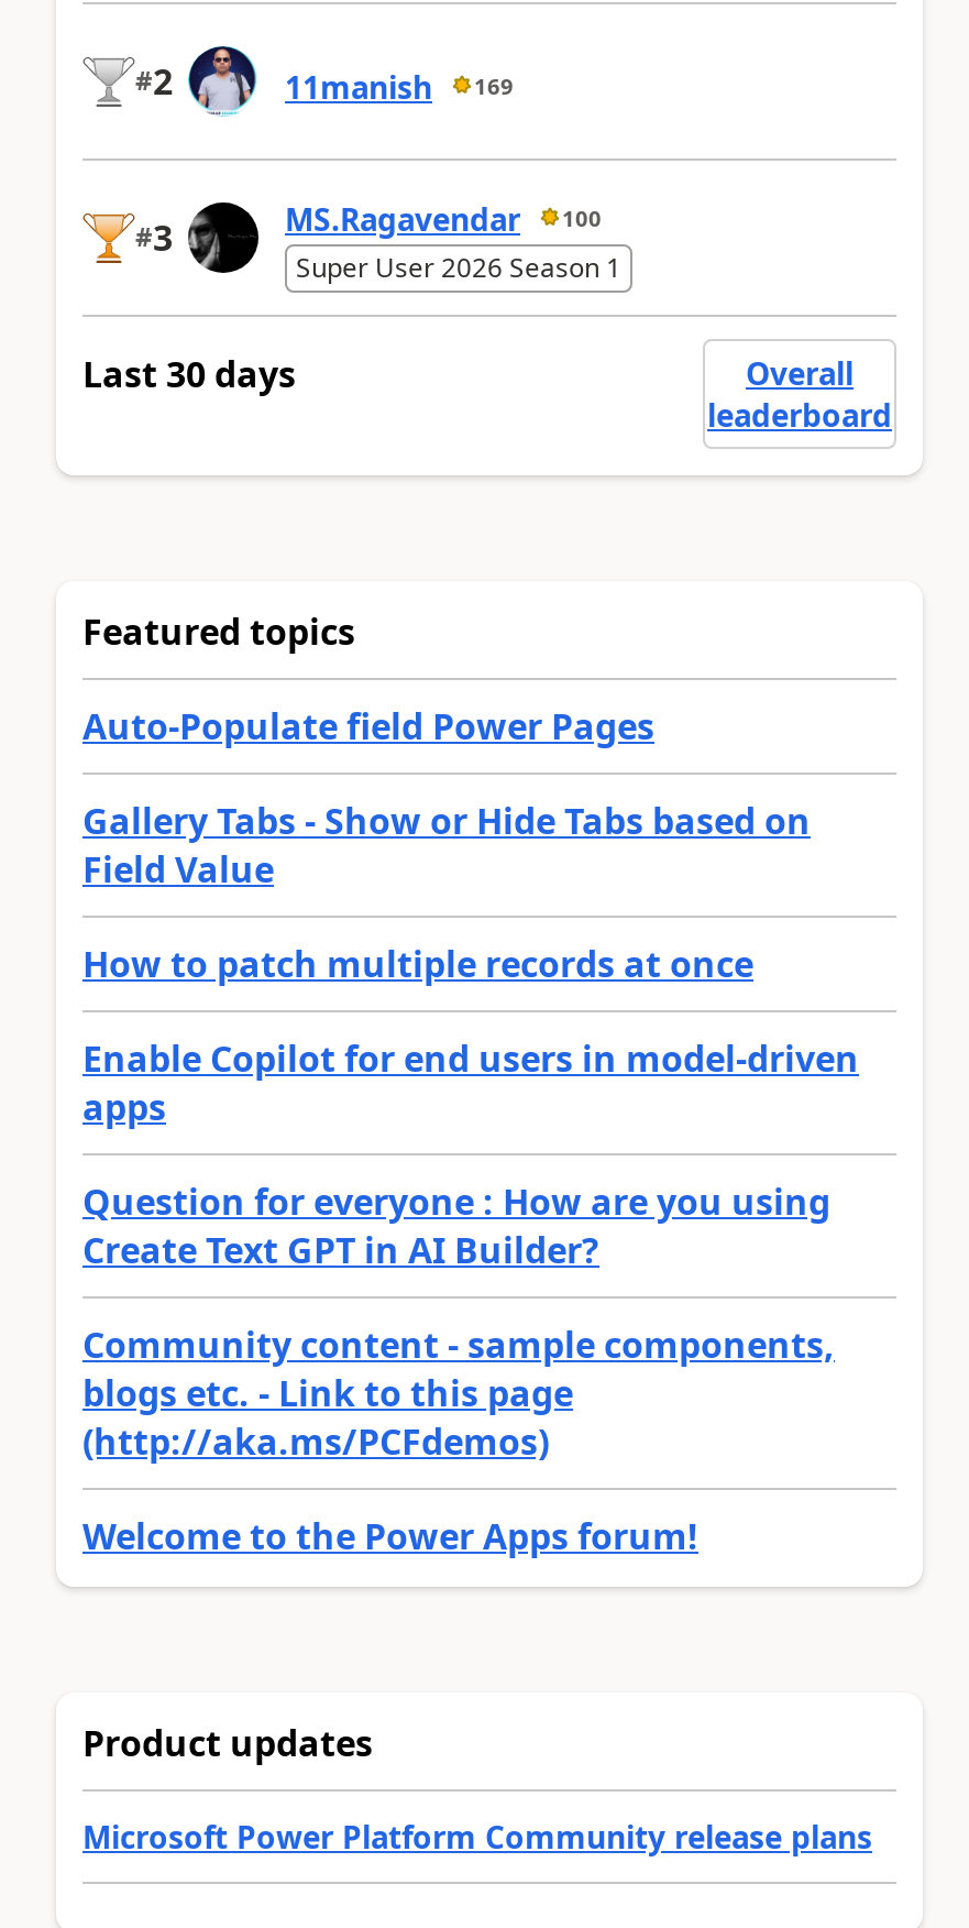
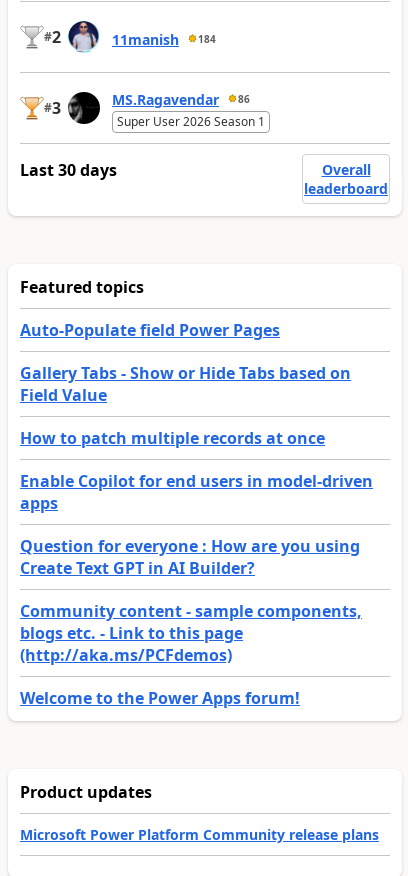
- 11manish 169
+ 11manish 184

- MS.Ragavendar 100
+ MS.Ragavendar 86
